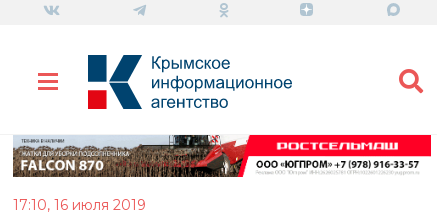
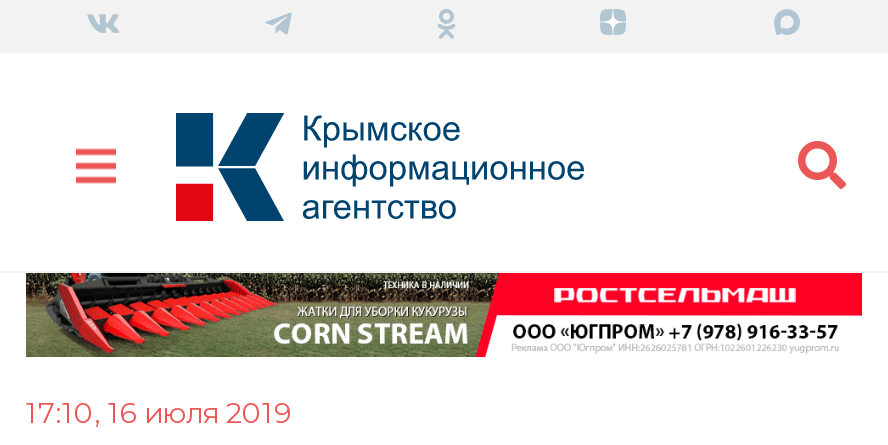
- [image]
+ [image]
